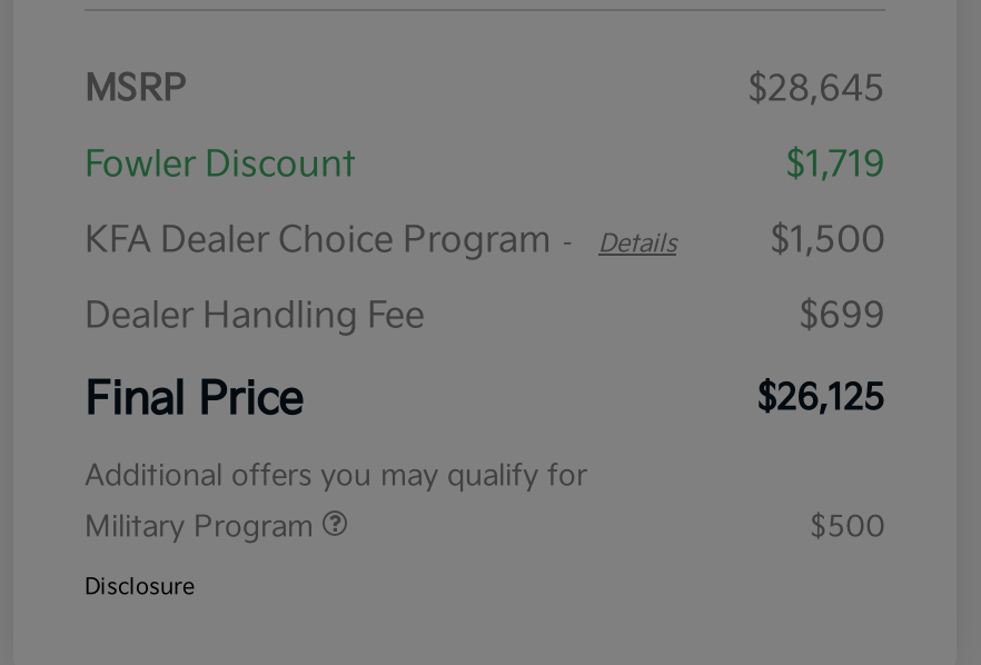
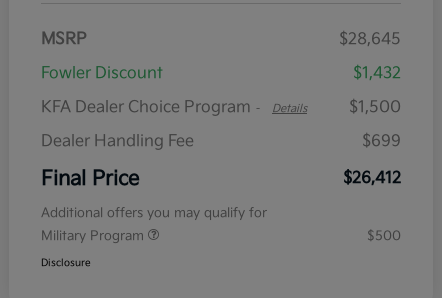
- $1,719
+ $1,432

- $26,125
+ $26,412
